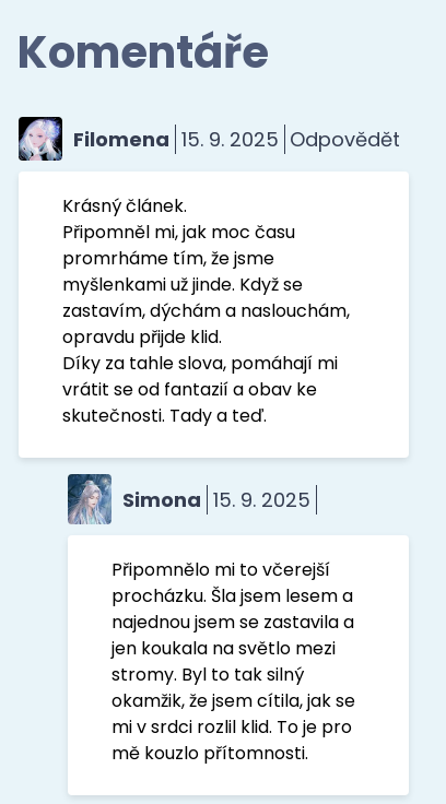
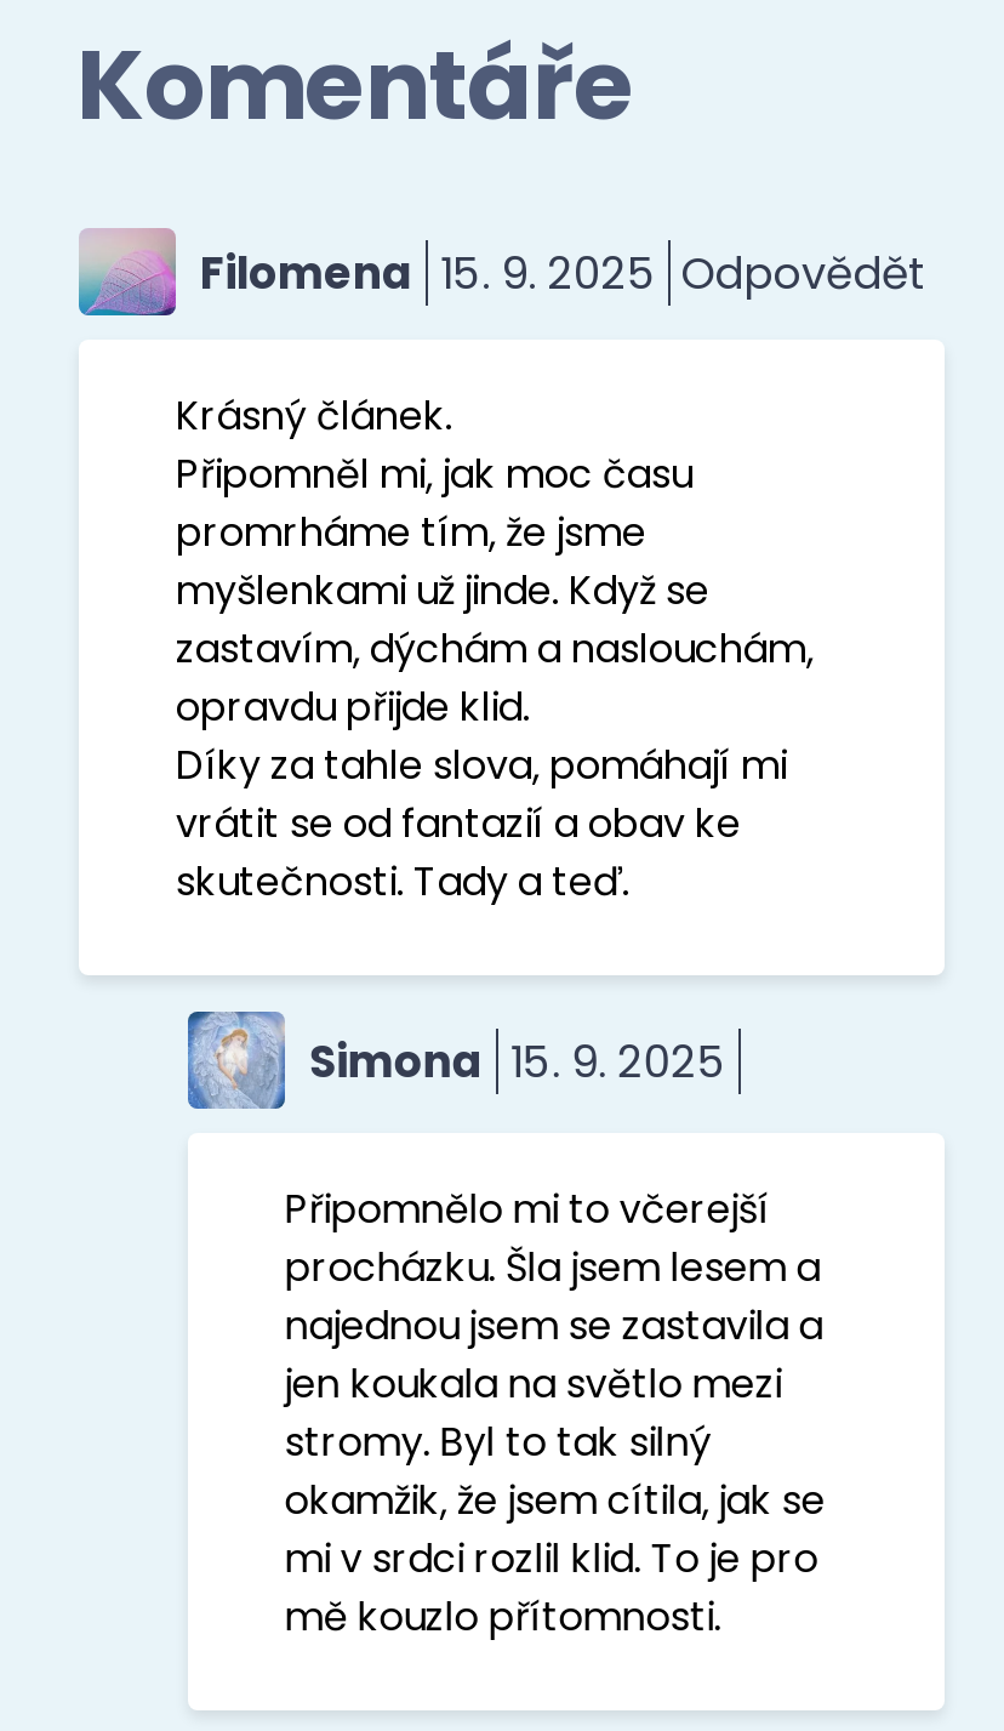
- [image]
+ [image]

- [image]
+ [image]
